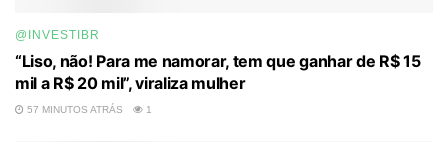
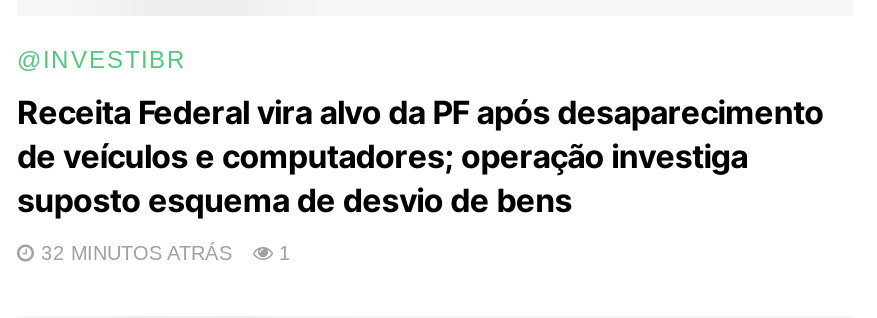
- “Liso, não! Para me namorar, tem que ganhar de R$ 15
- mil a R$ 20 mil”, viraliza mulher
+ Receita Federal vira alvo da PF após desaparecimento
+ de veículos e computadores; operação investiga
+ suposto esquema de desvio de bens

- 57 MINUTOS ATRÁS
+ 32 MINUTOS ATRÁS
